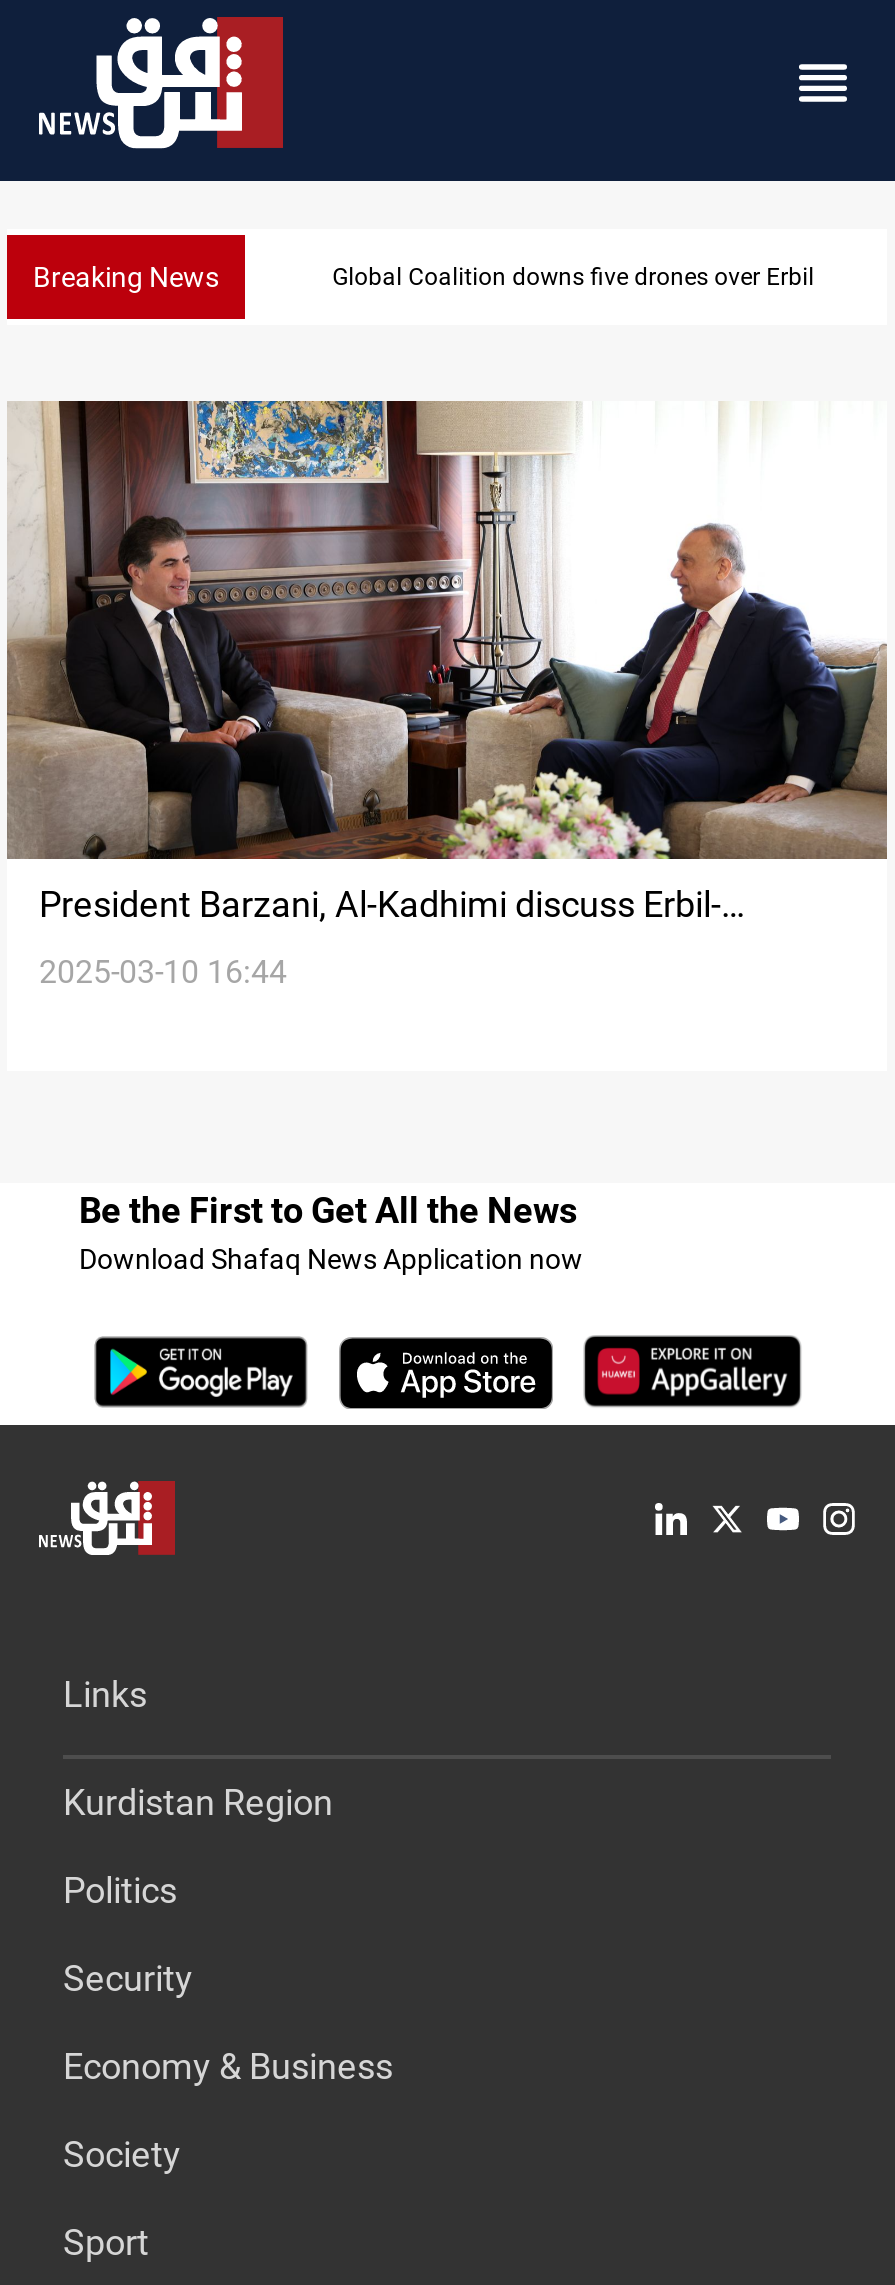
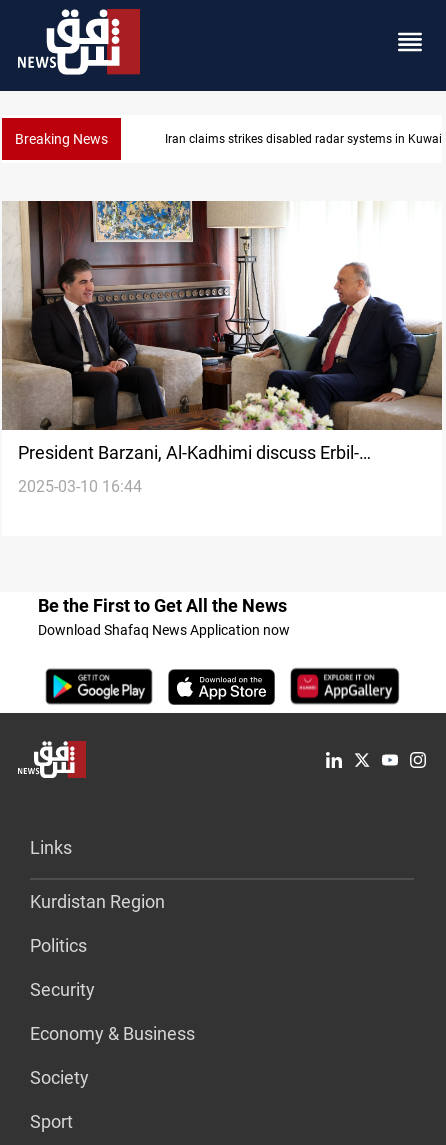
- Global Coalition downs five drones over Erbil
+ Iran claims strikes disabled radar systems in Kuwait
